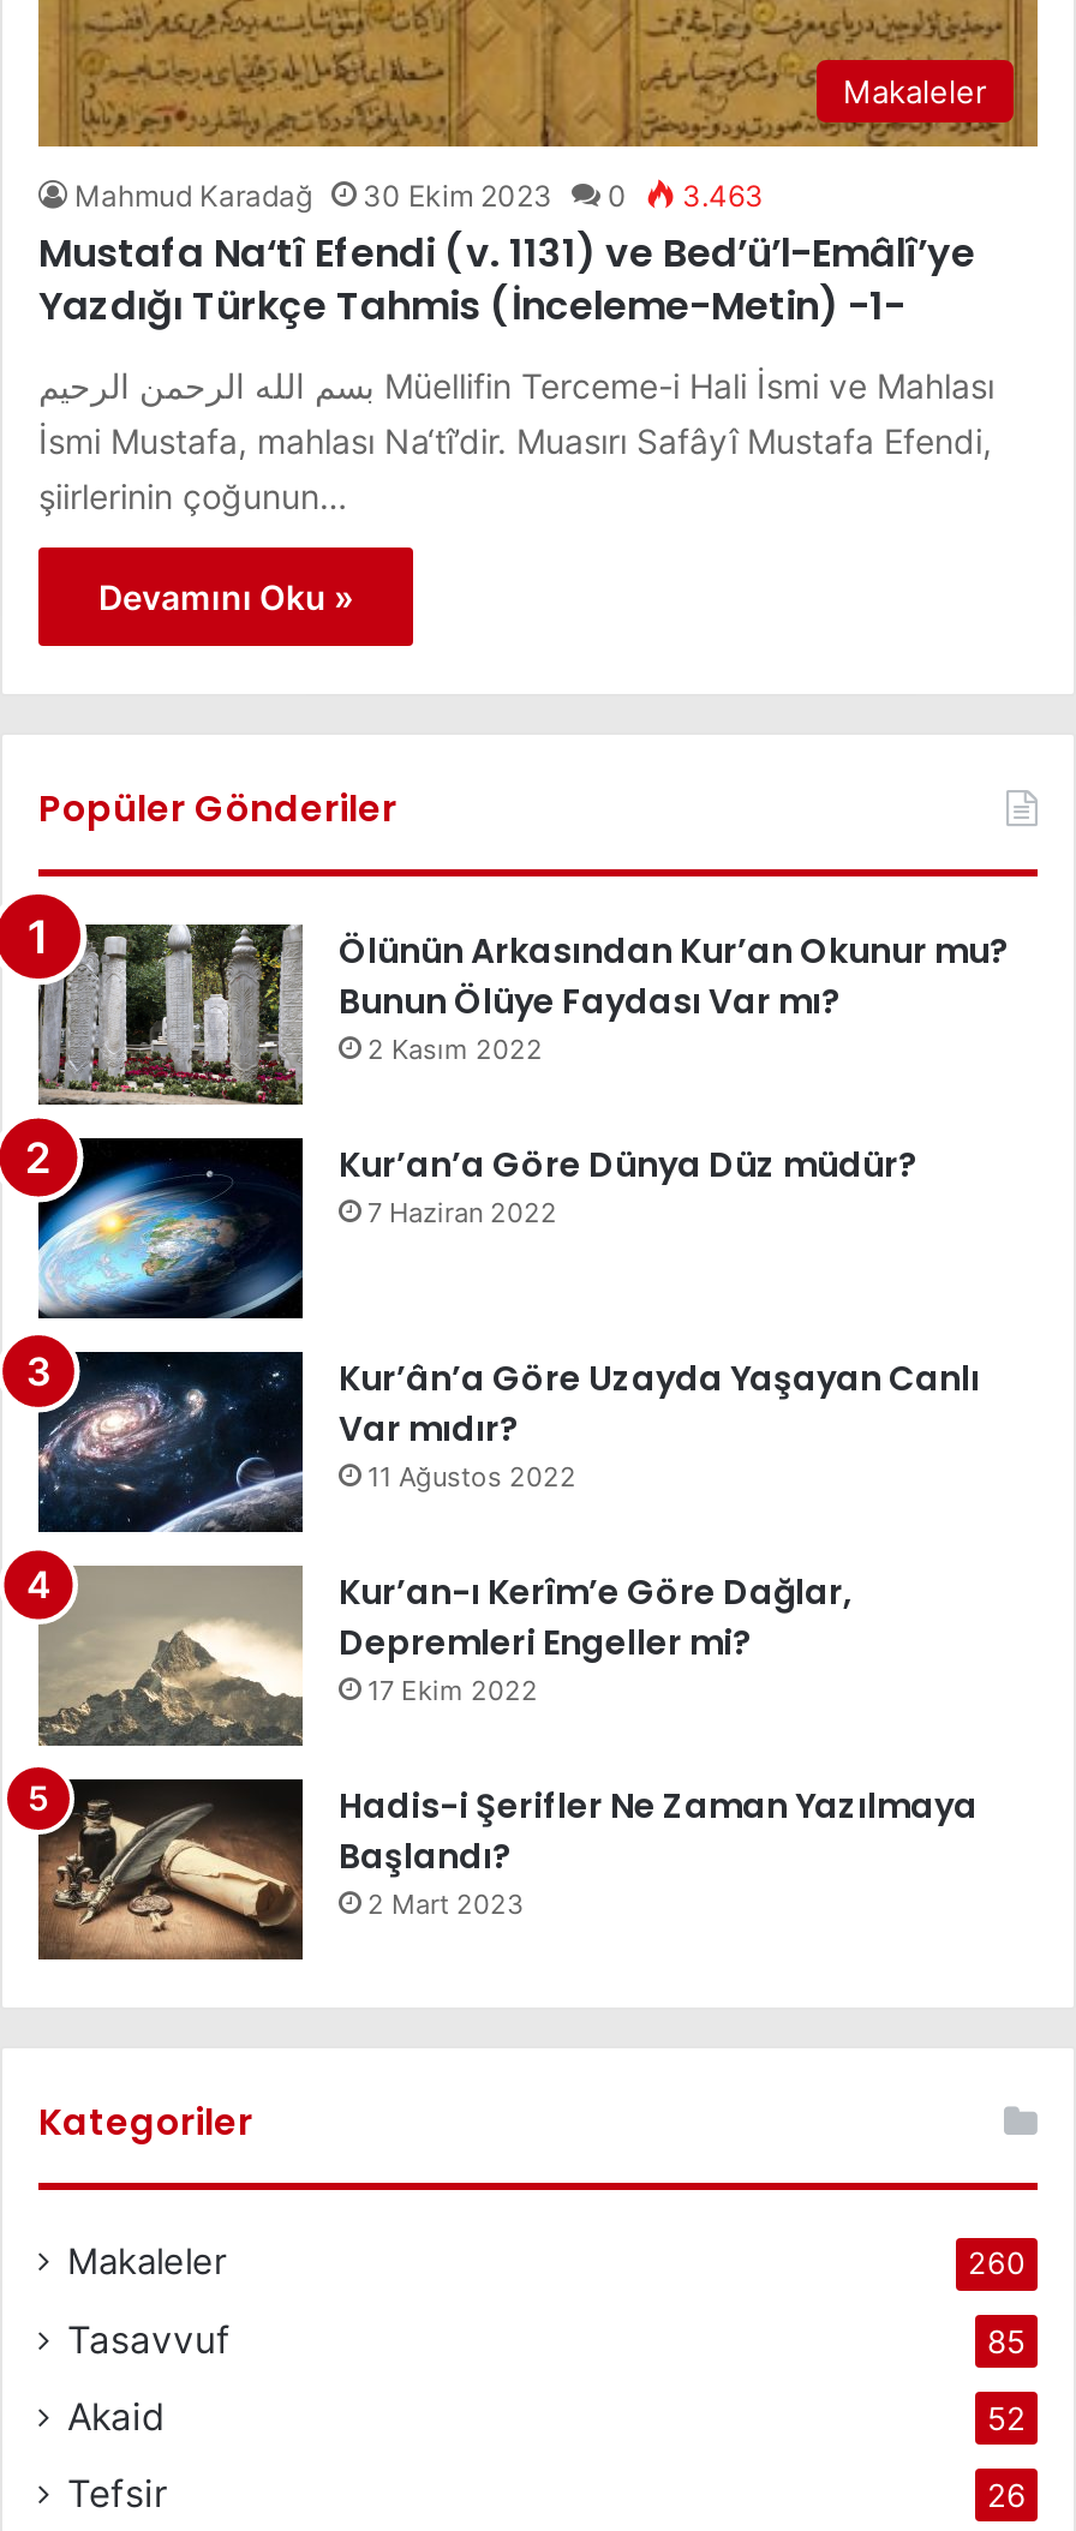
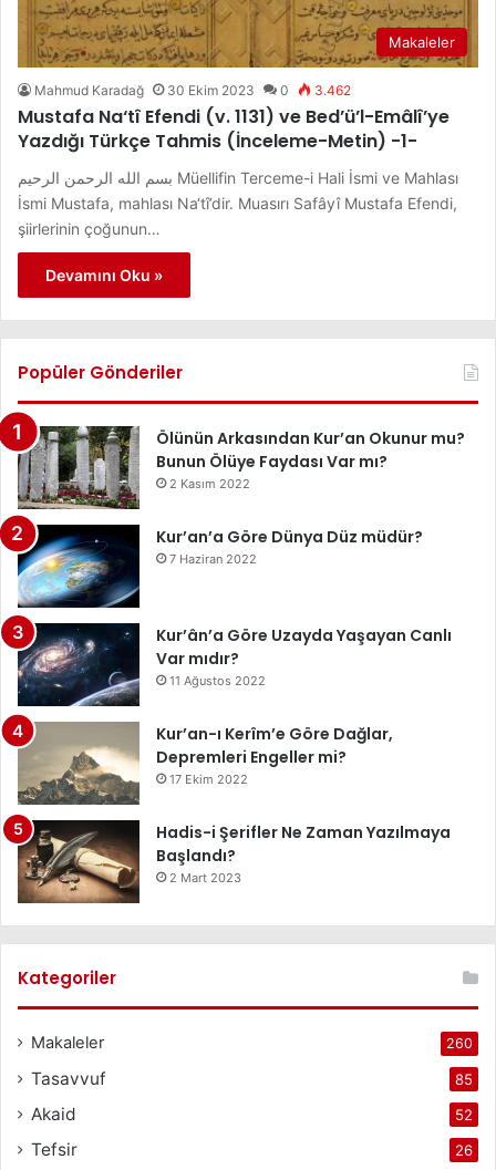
- Mahmud Karadağ 30 Ekim 2023 0 3.463
+ Mahmud Karadağ 30 Ekim 2023 0 3.462
